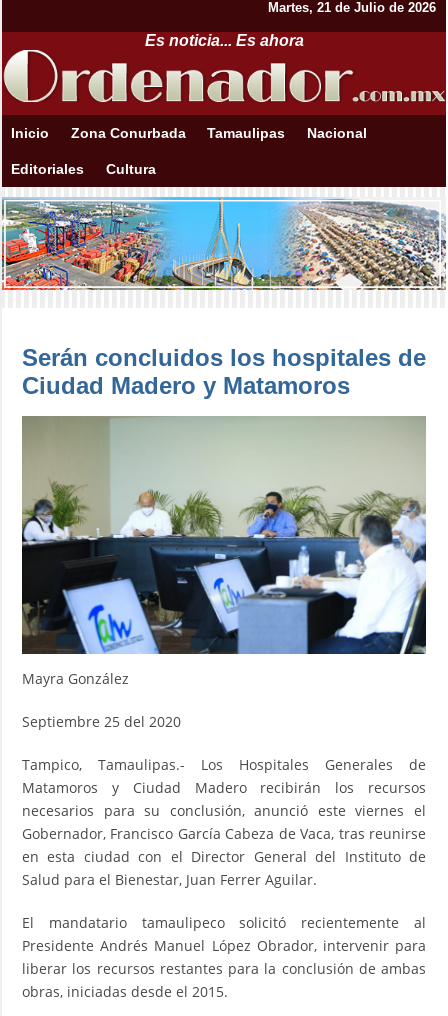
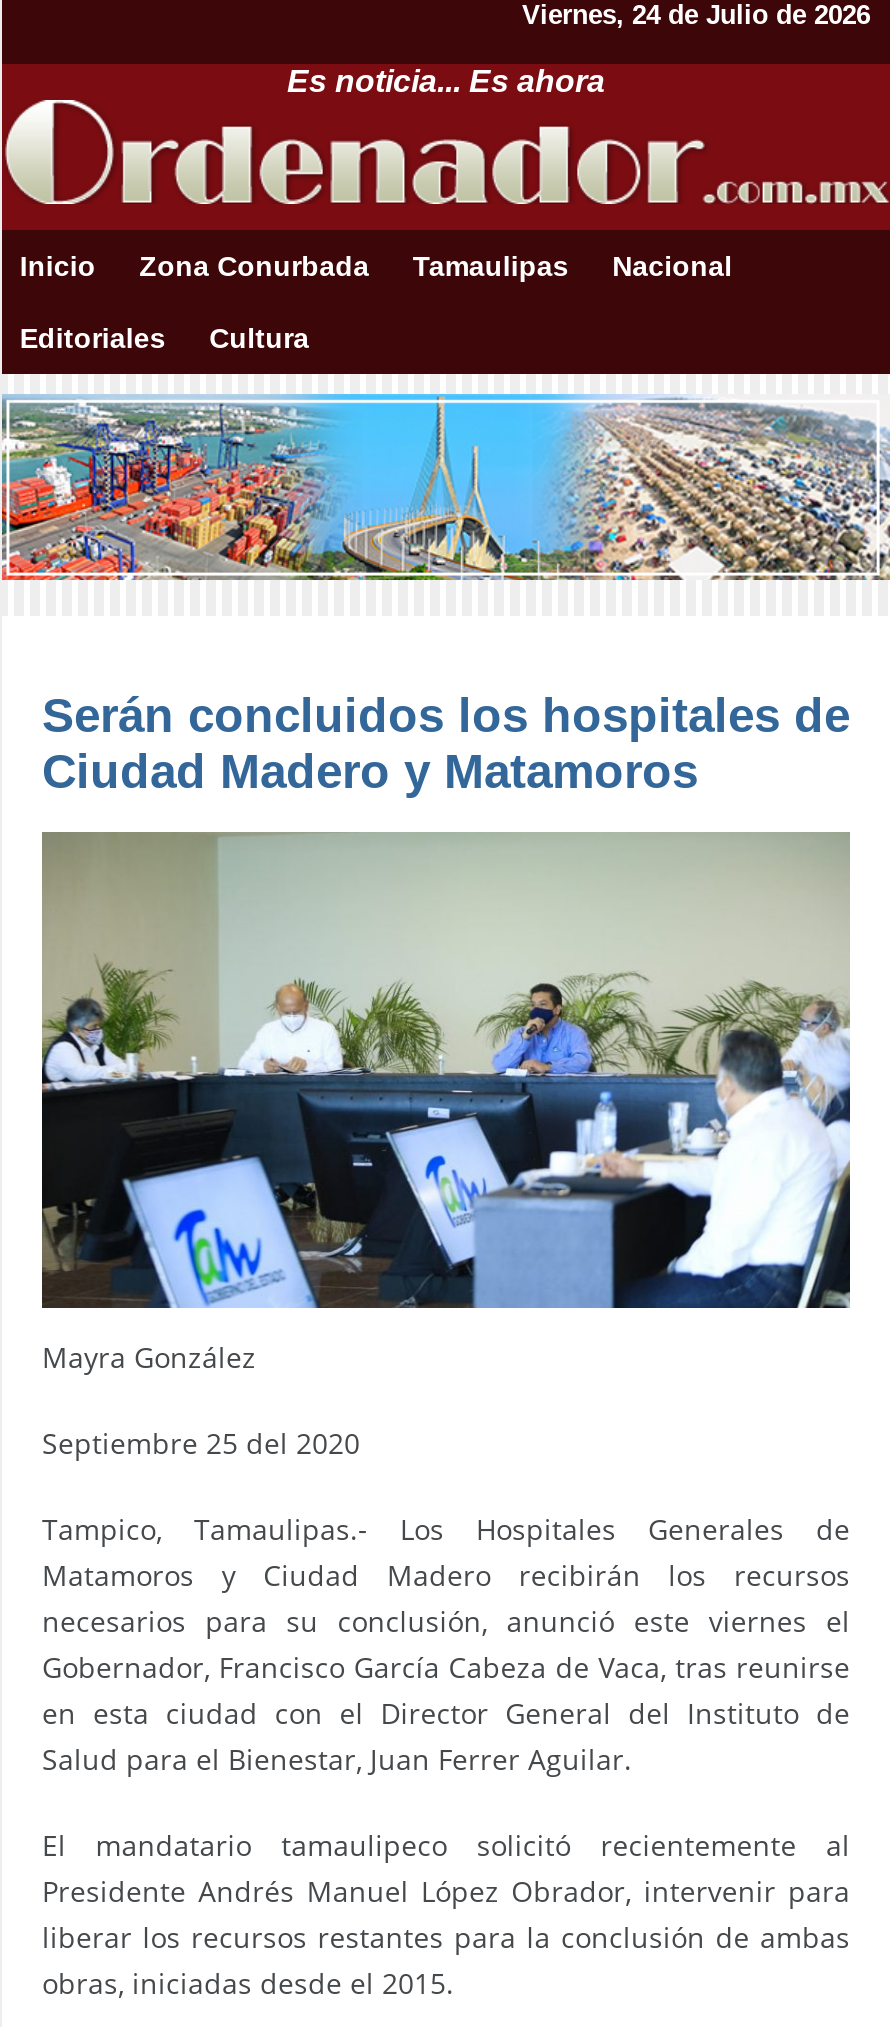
- Martes, 21 de Julio de 2026
+ Viernes, 24 de Julio de 2026
